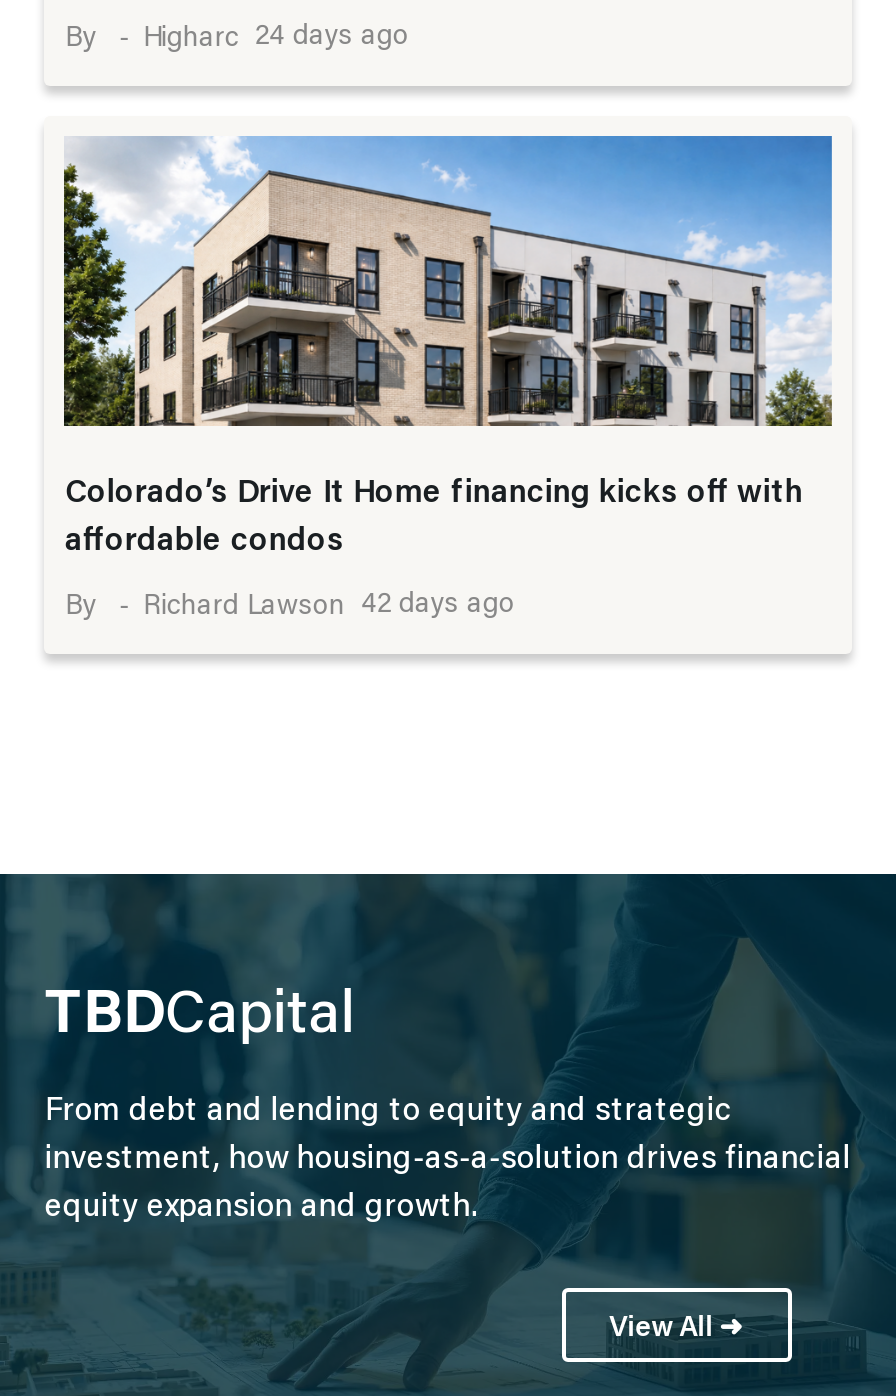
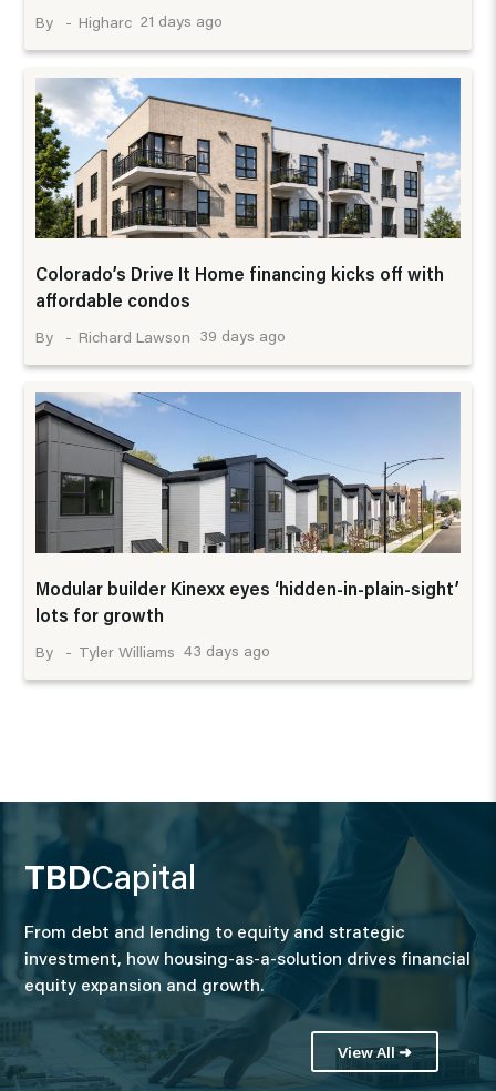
- Higharc 24 days ago
+ Higharc 21 days ago

- Richard Lawson 42 days ago
+ Richard Lawson 39 days ago

+ [image]
+ Modular builder Kinexx eyes ‘hidden-in-plain-sight’
+ lots for growth
+ Tyler Williams

+ 43 days ago
